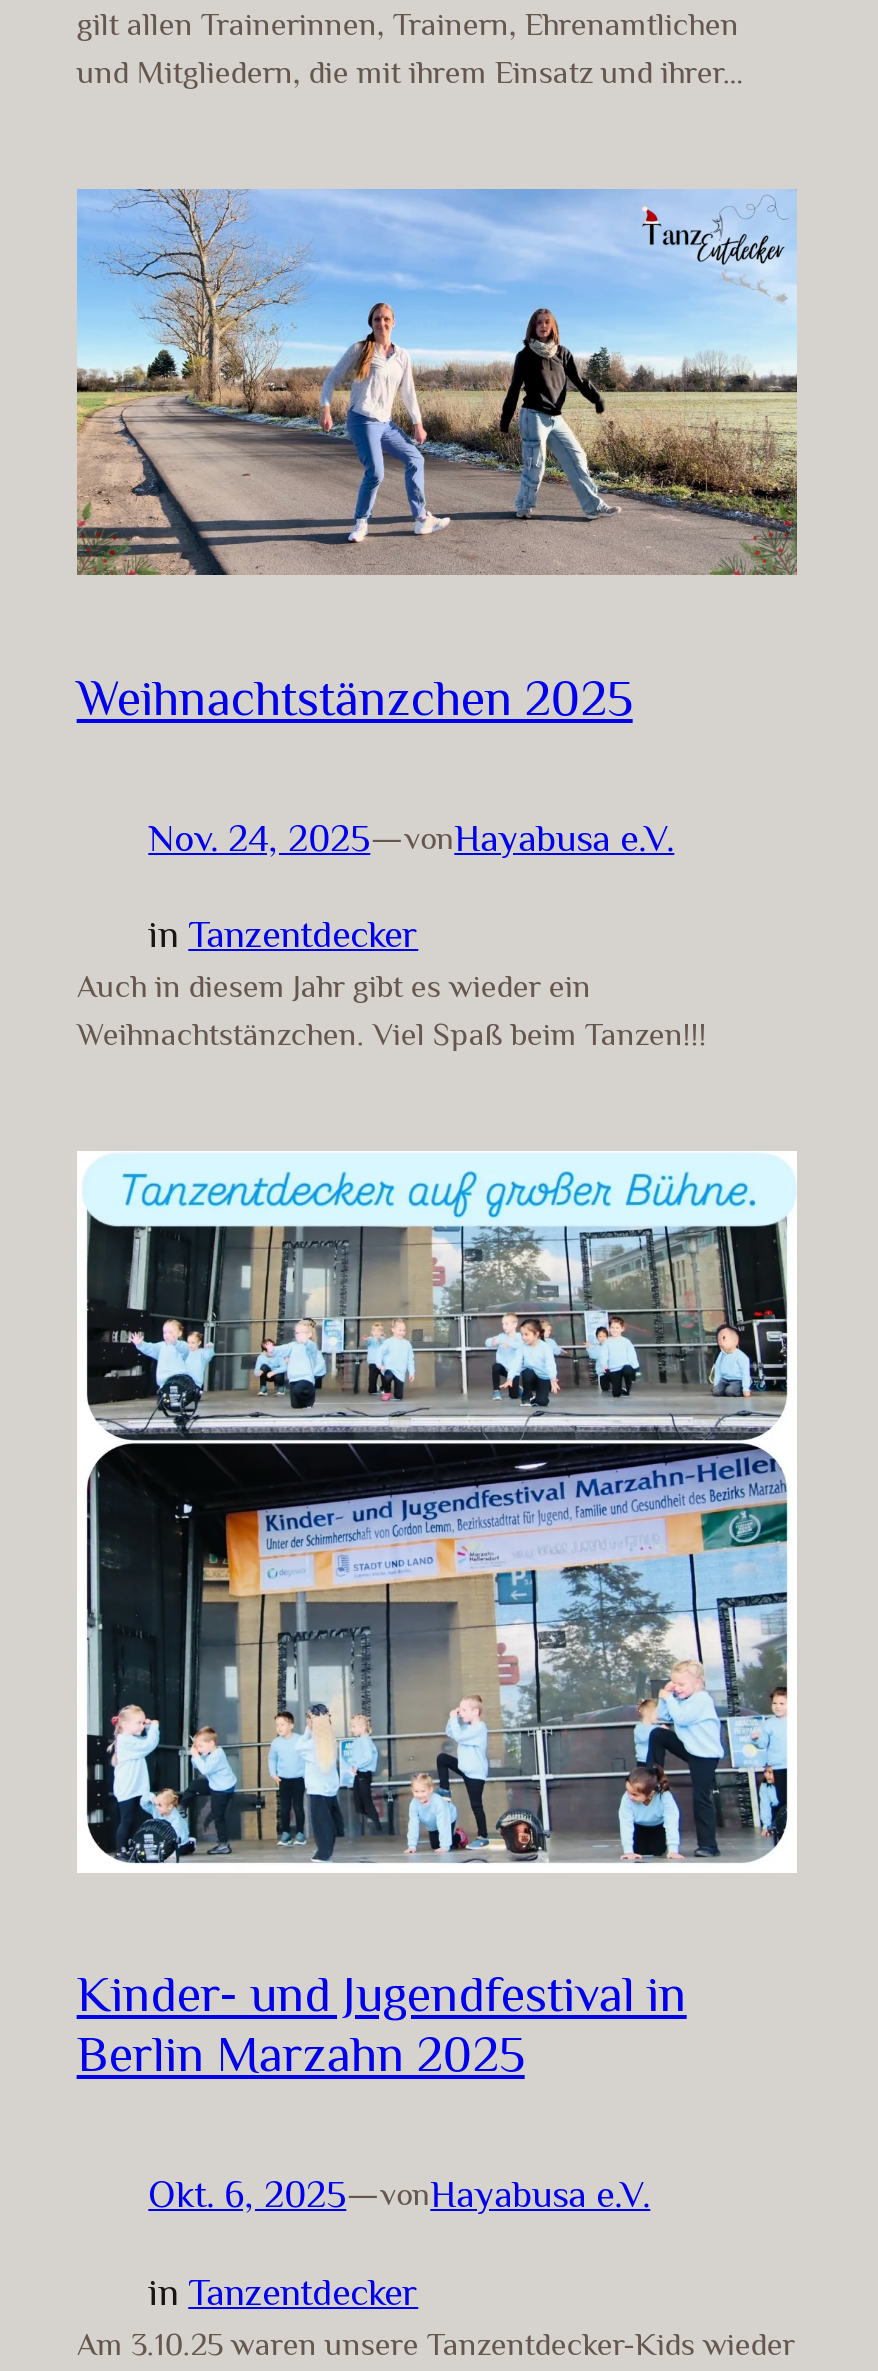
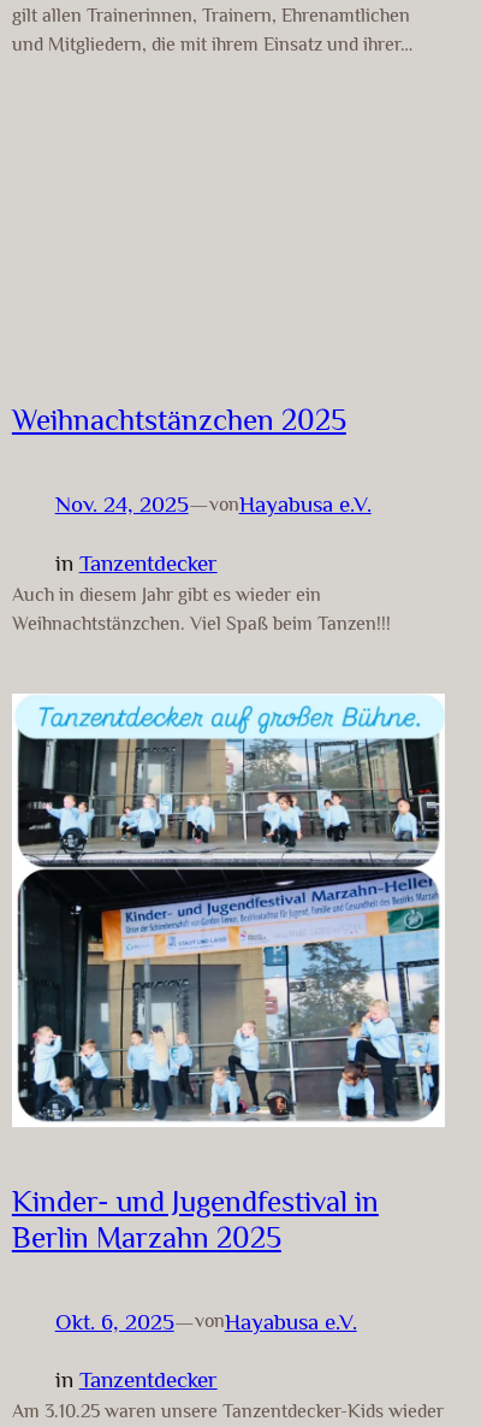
- [image]
